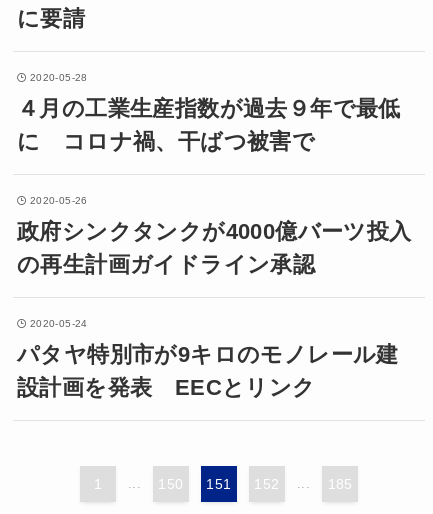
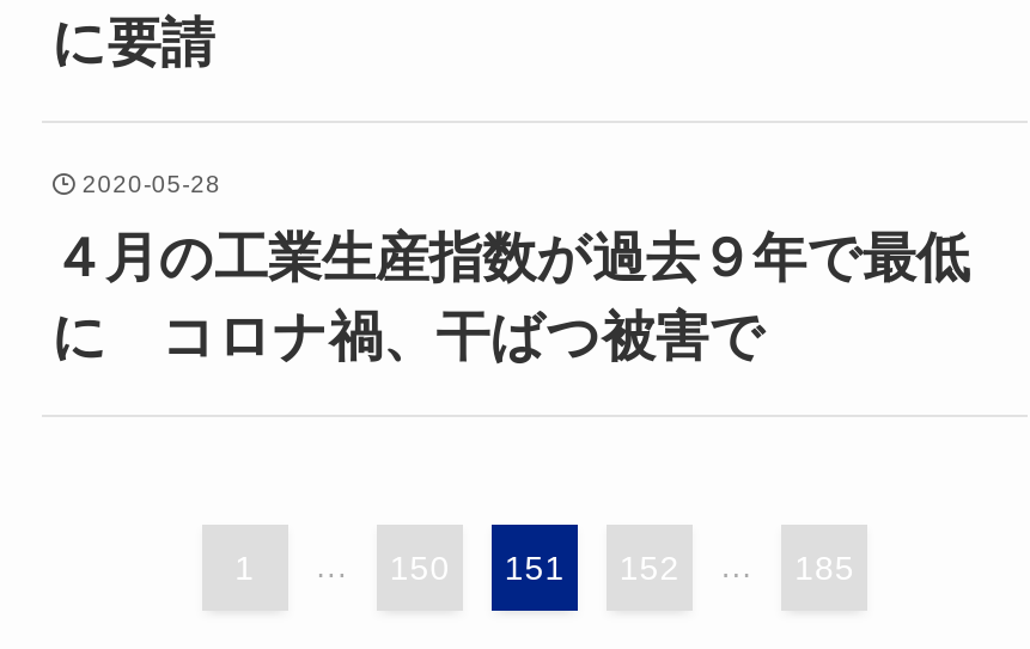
- 2020-05-26
- 政府シンクタンクが4000億バーツ投入
- の再生計画ガイドライン承認
- 2020-05-24
- パタヤ特別市が9キロのモノレール建
- 設計画を発表 EECとリンク
